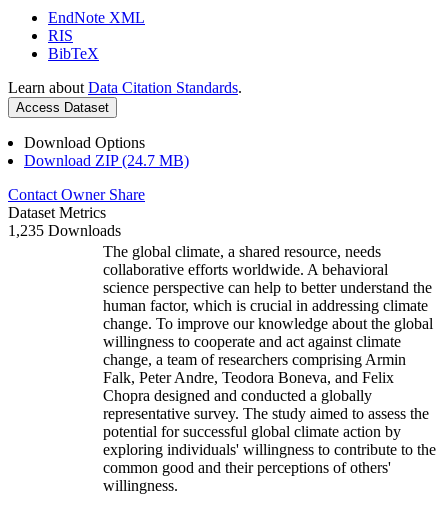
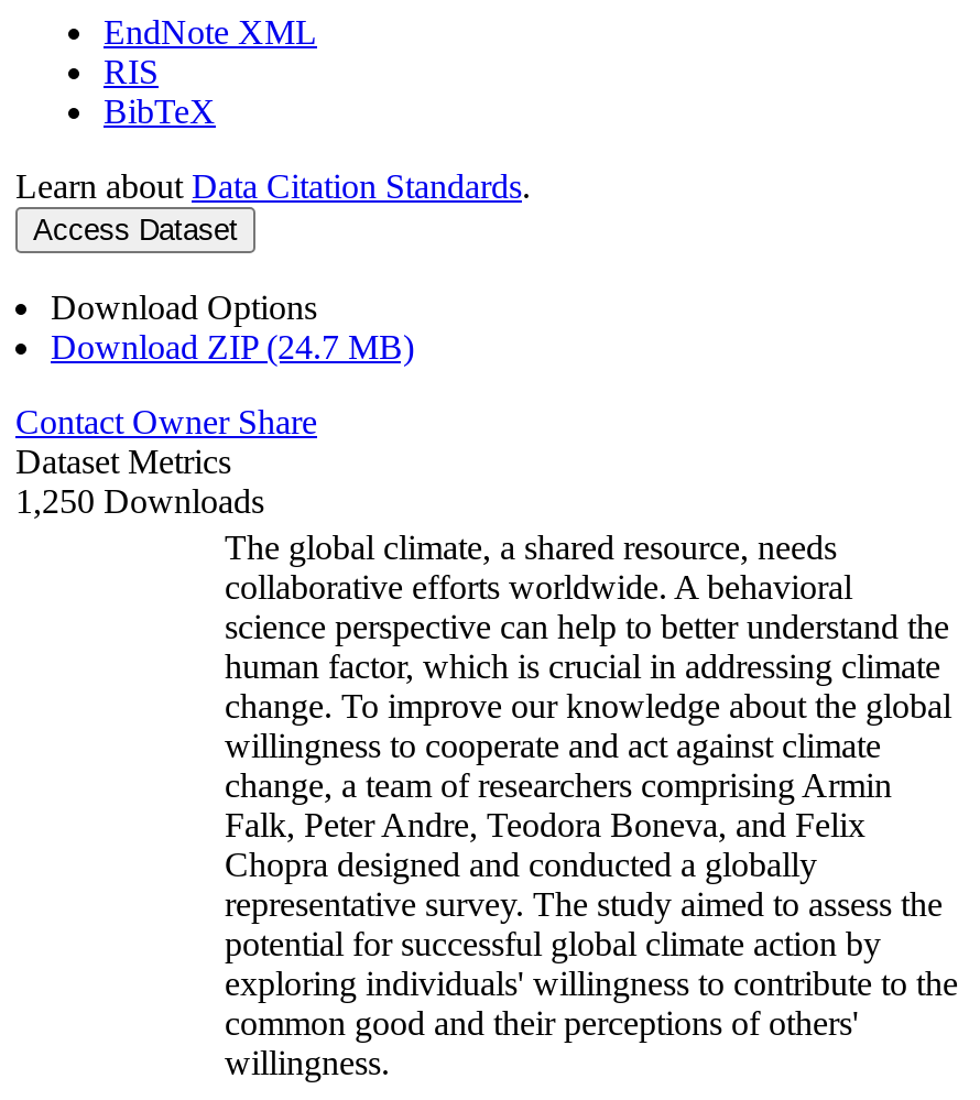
- 1,235 Downloads
+ 1,250 Downloads
